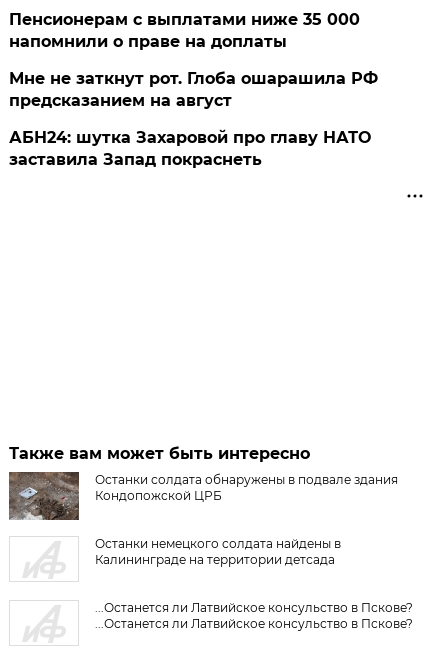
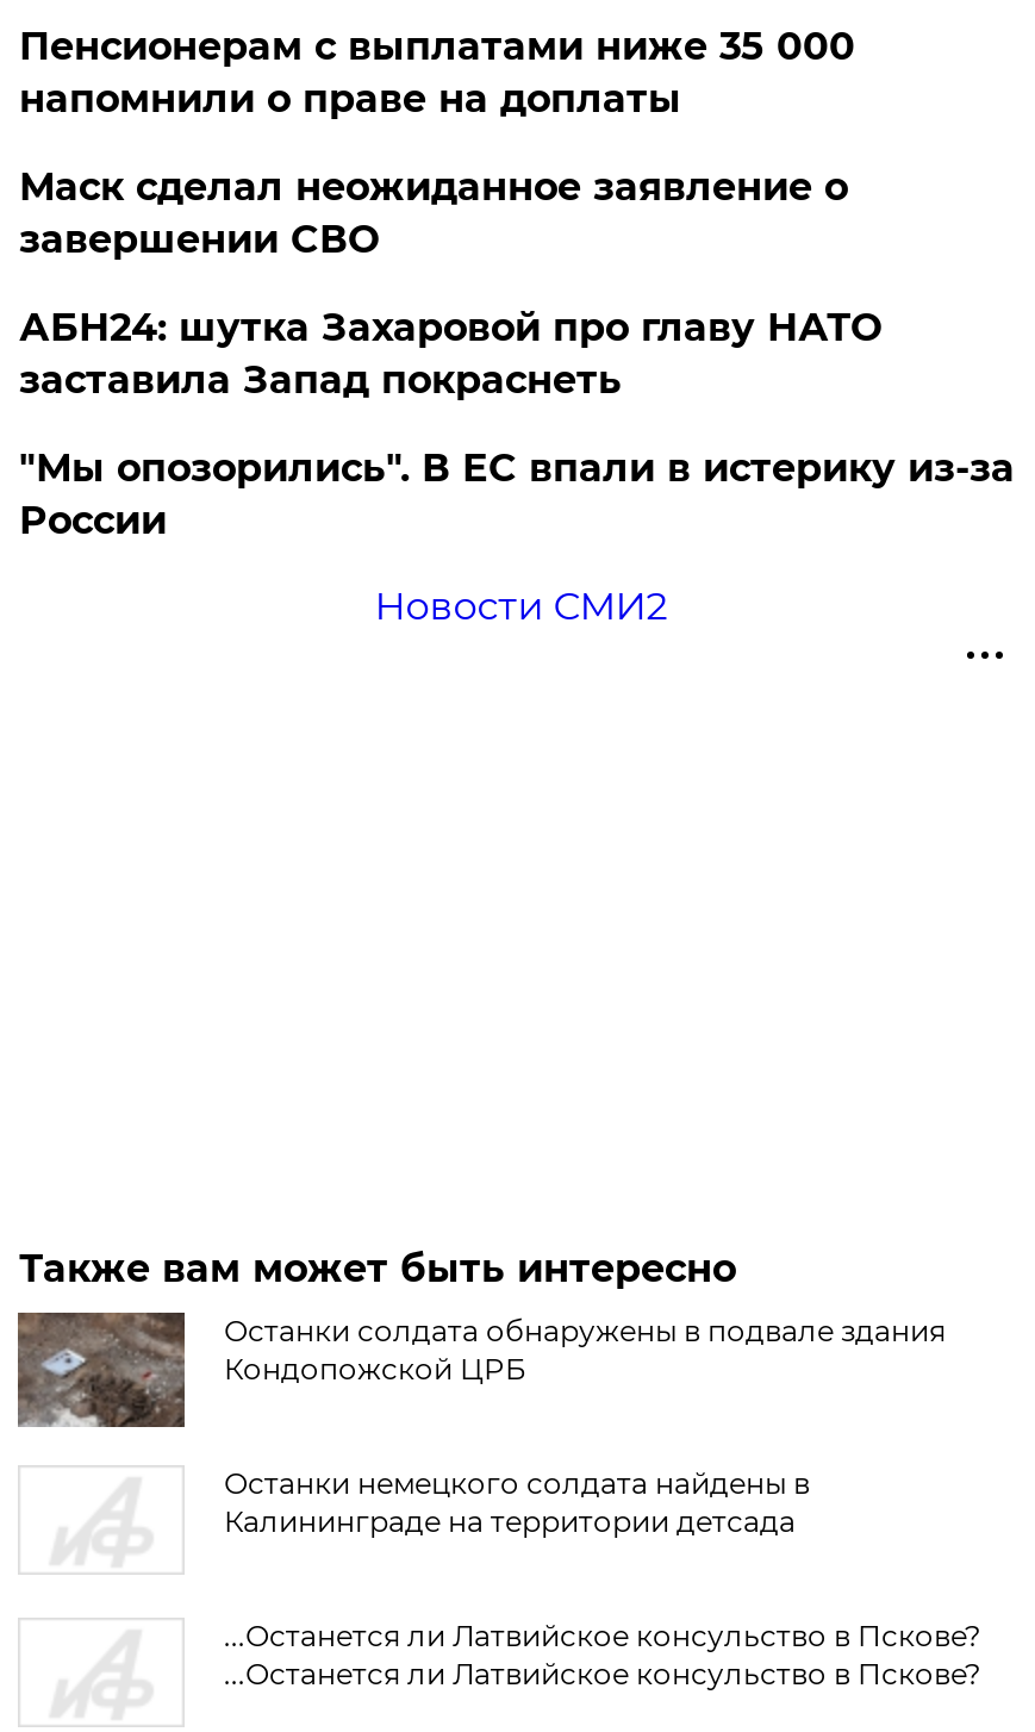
- Мне не заткнут рот. Глоба ошарашила РФ
- предсказанием на август
+ Маск сделал неожиданное заявление о
+ завершении СВО

+ "Мы опозорились". В ЕС впали в истерику из-за
+ России
+ Новости СМИ2
